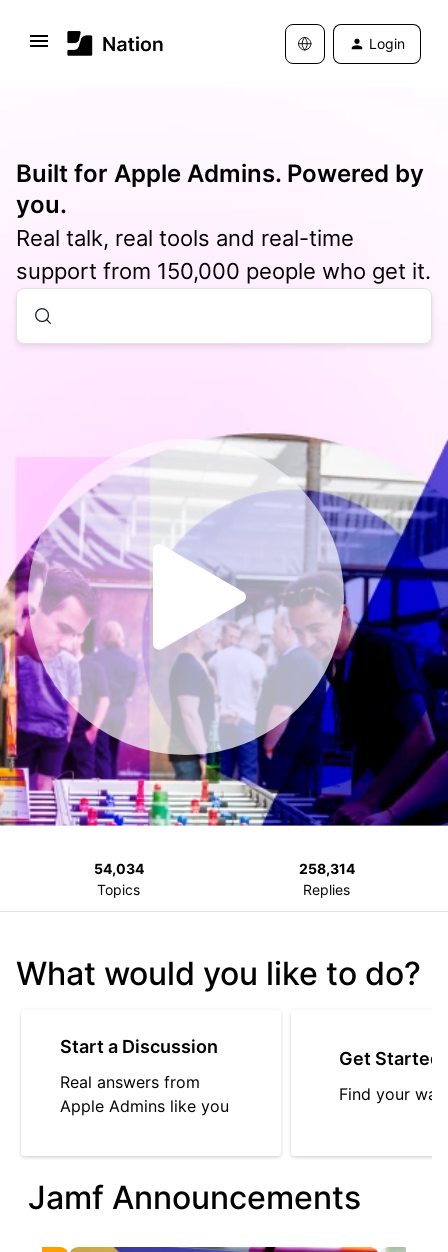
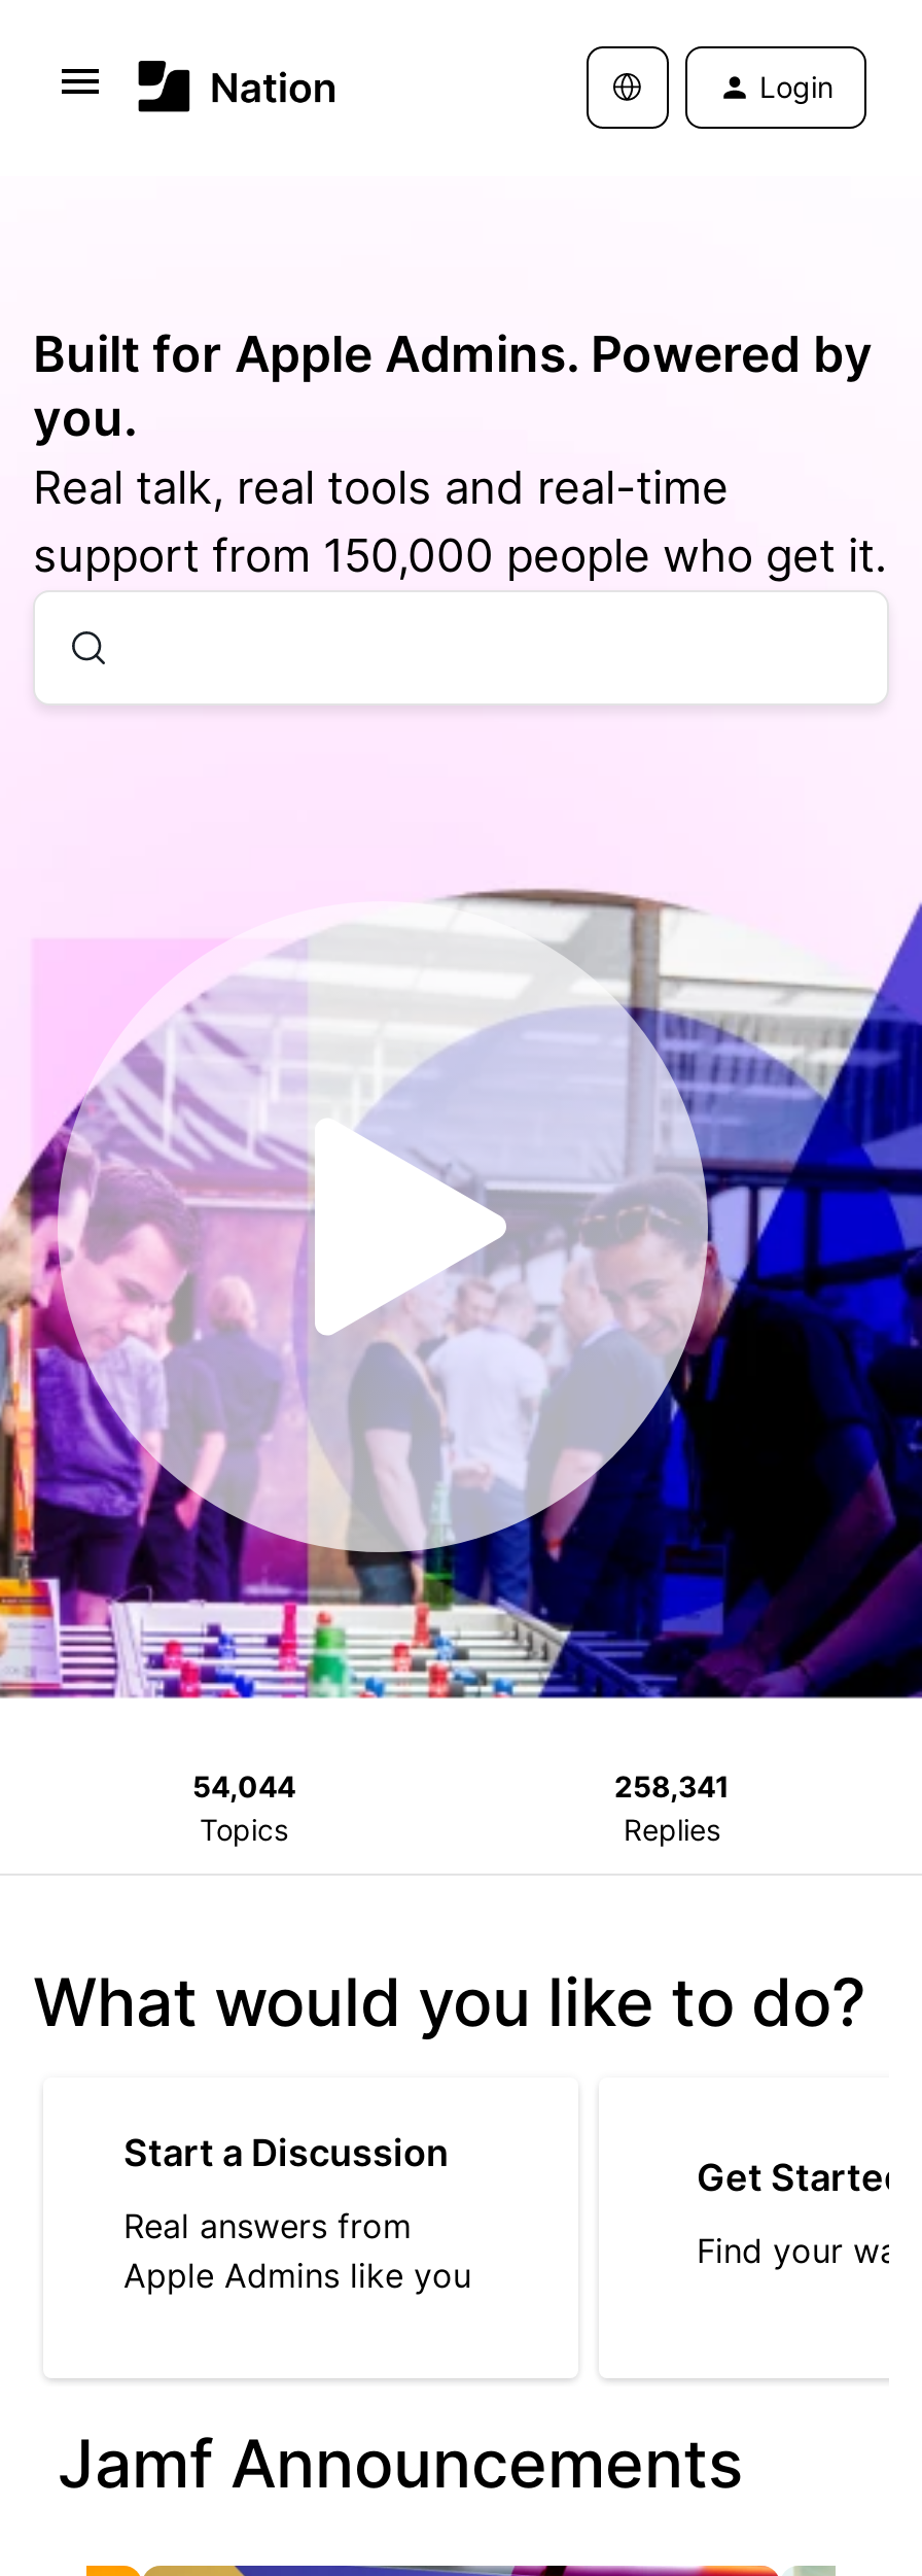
- 54,034
+ 54,044

- 258,314
+ 258,341
